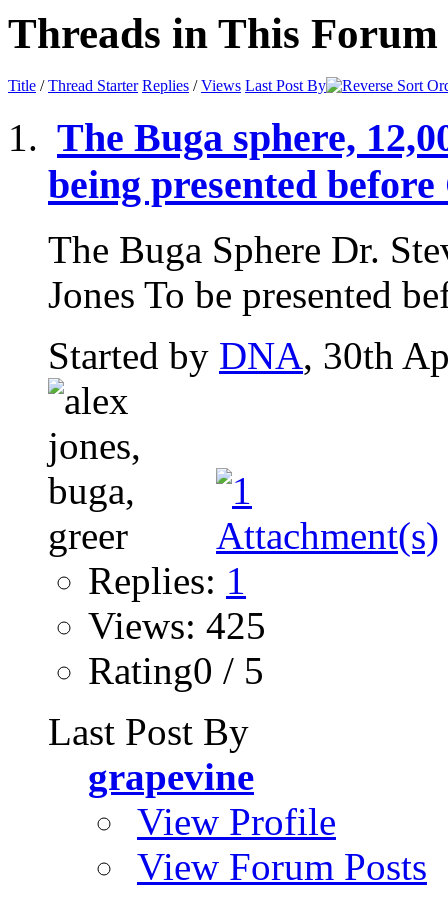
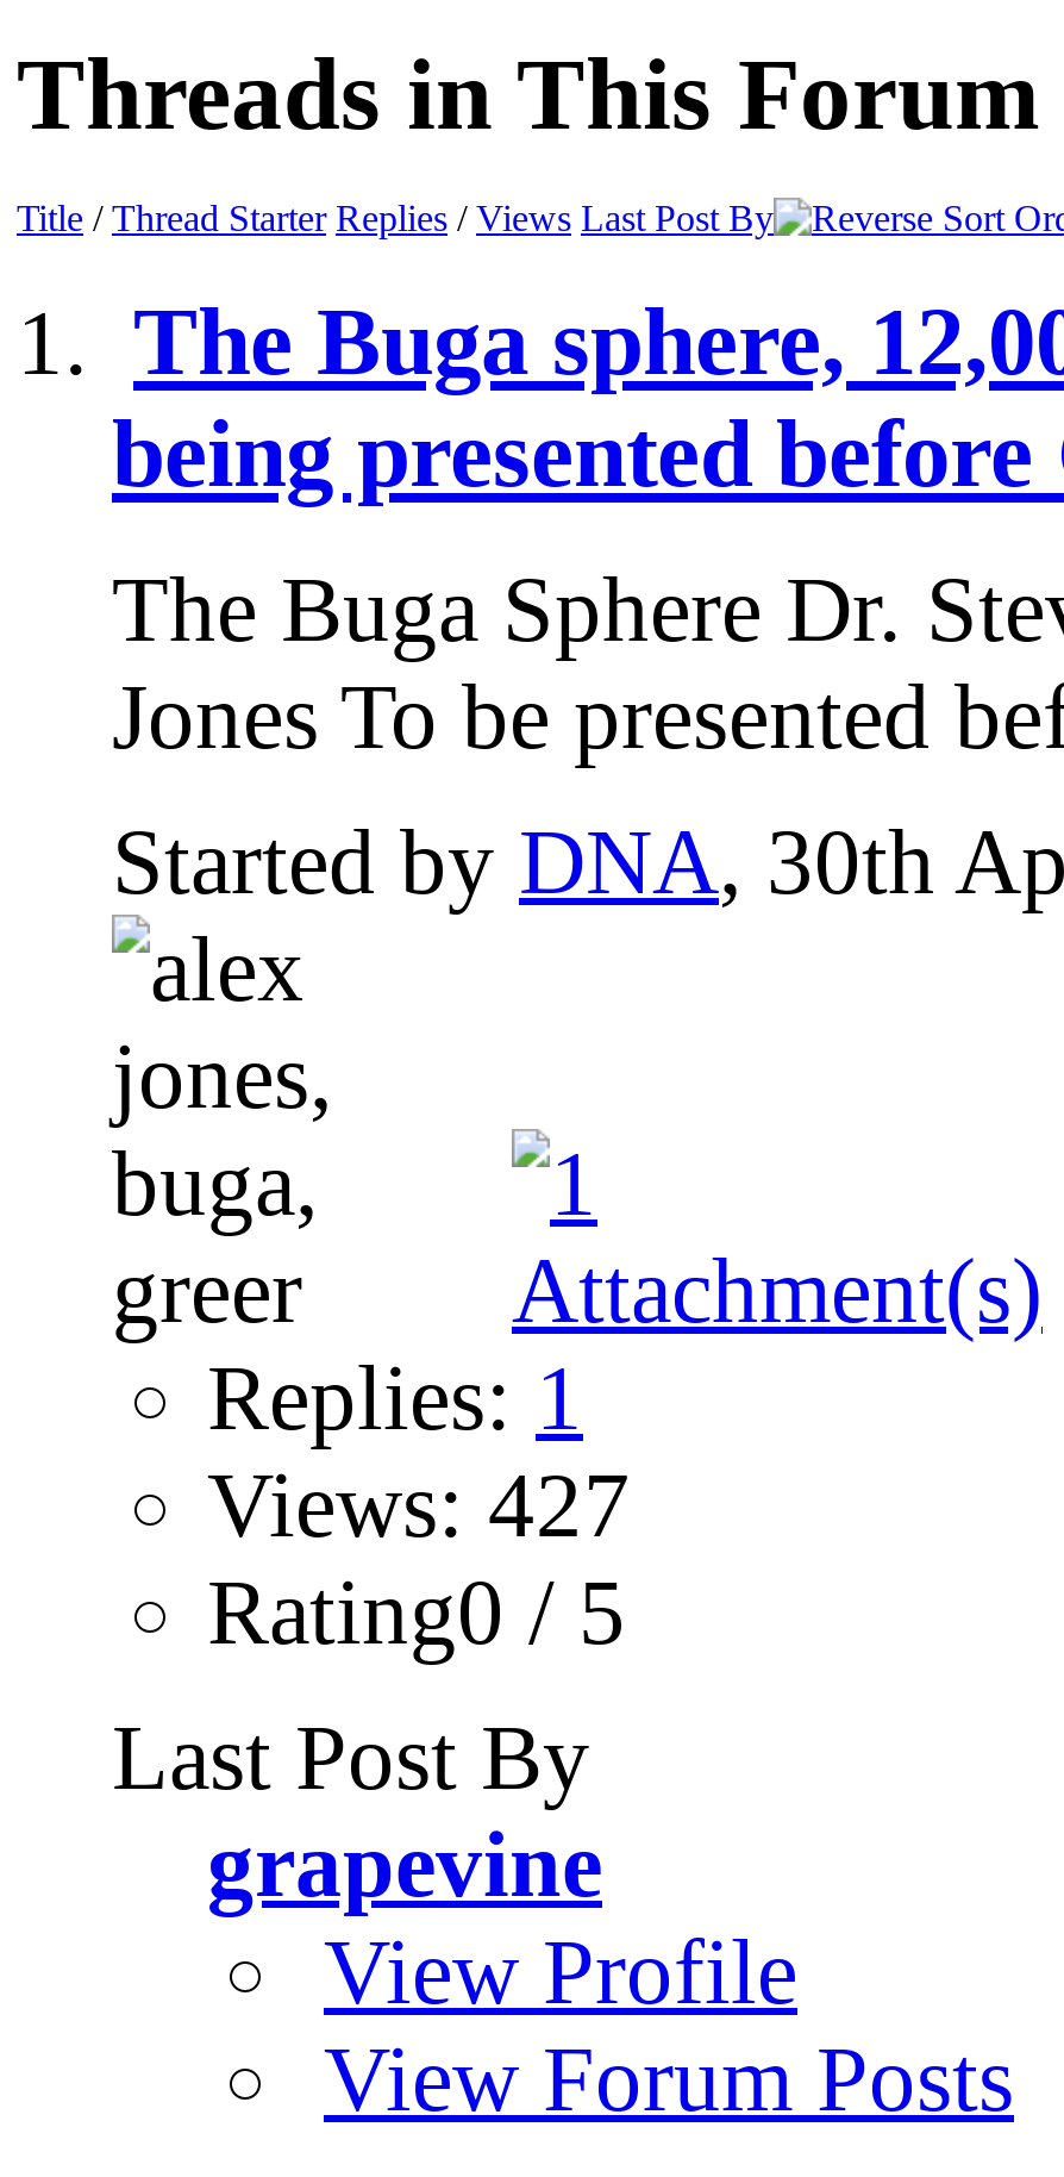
- Views: 425
+ Views: 427
